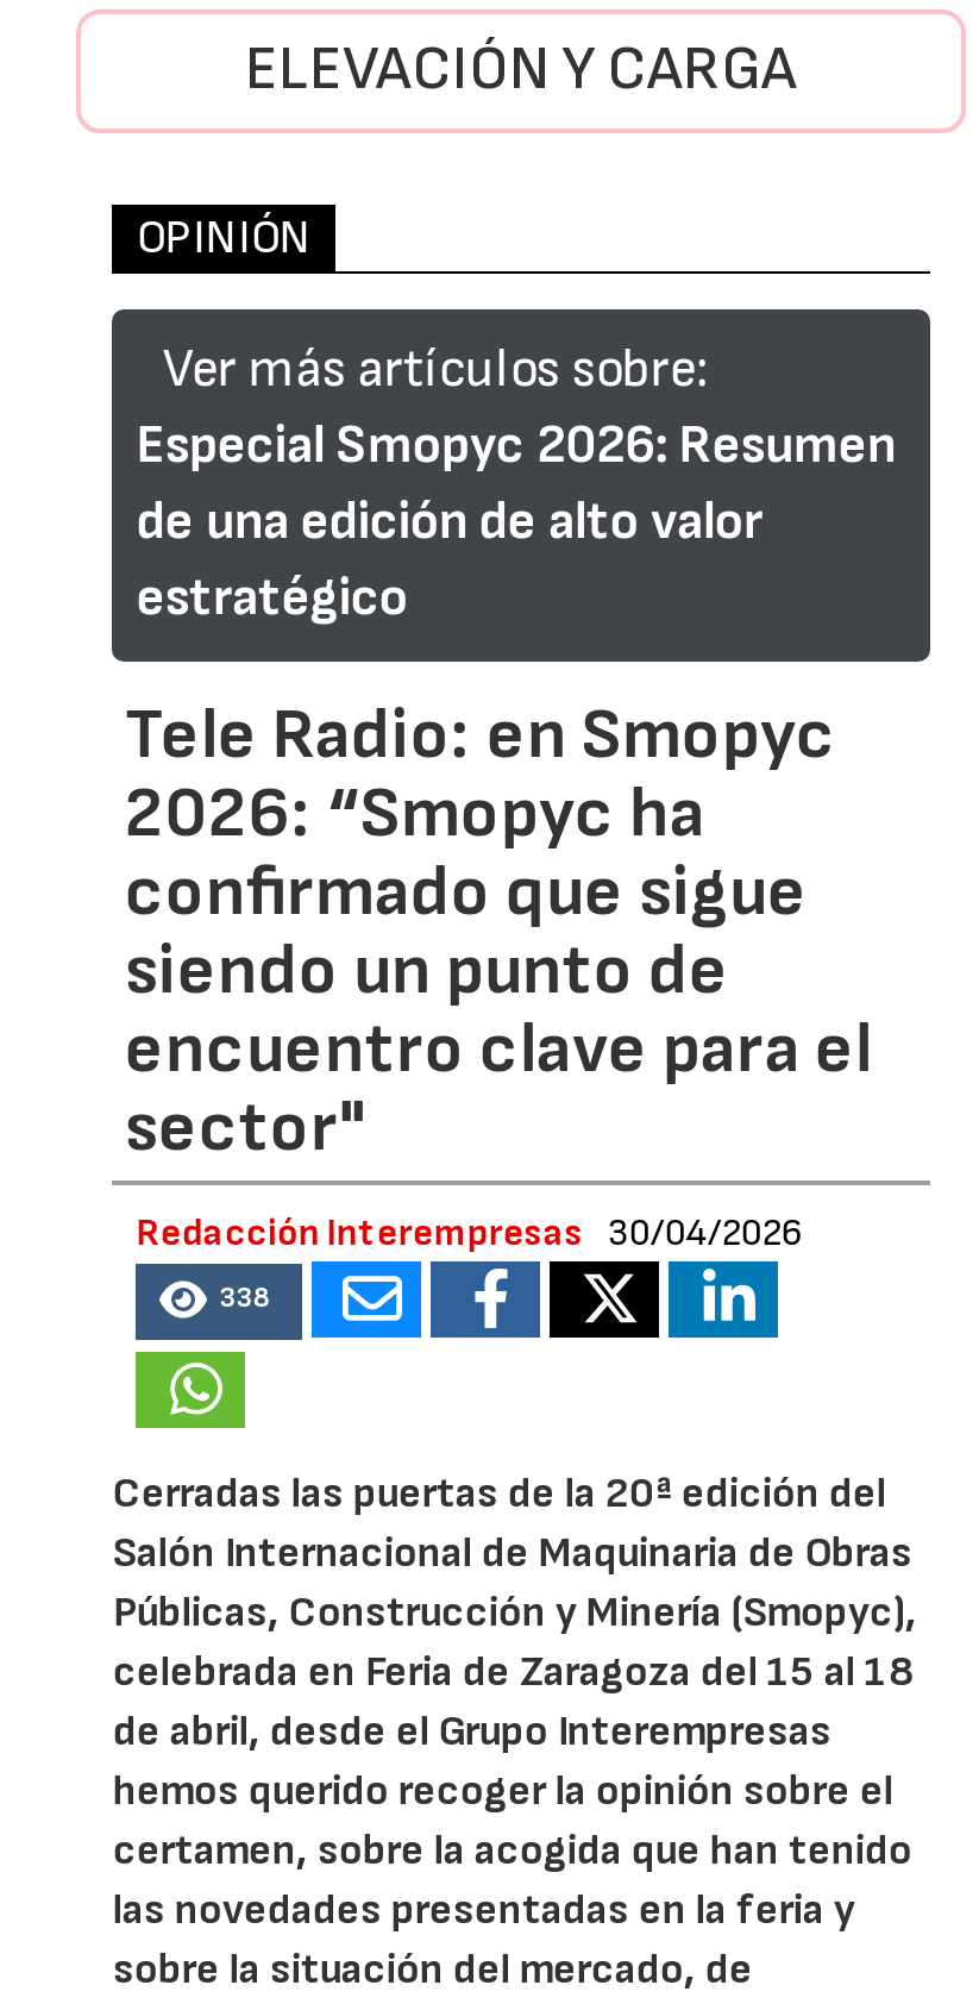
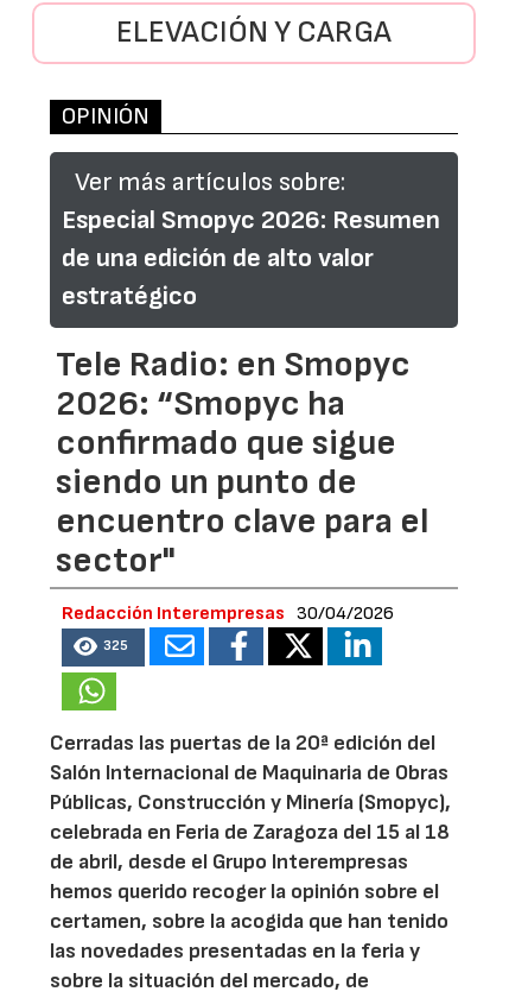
- 338
+ 325
